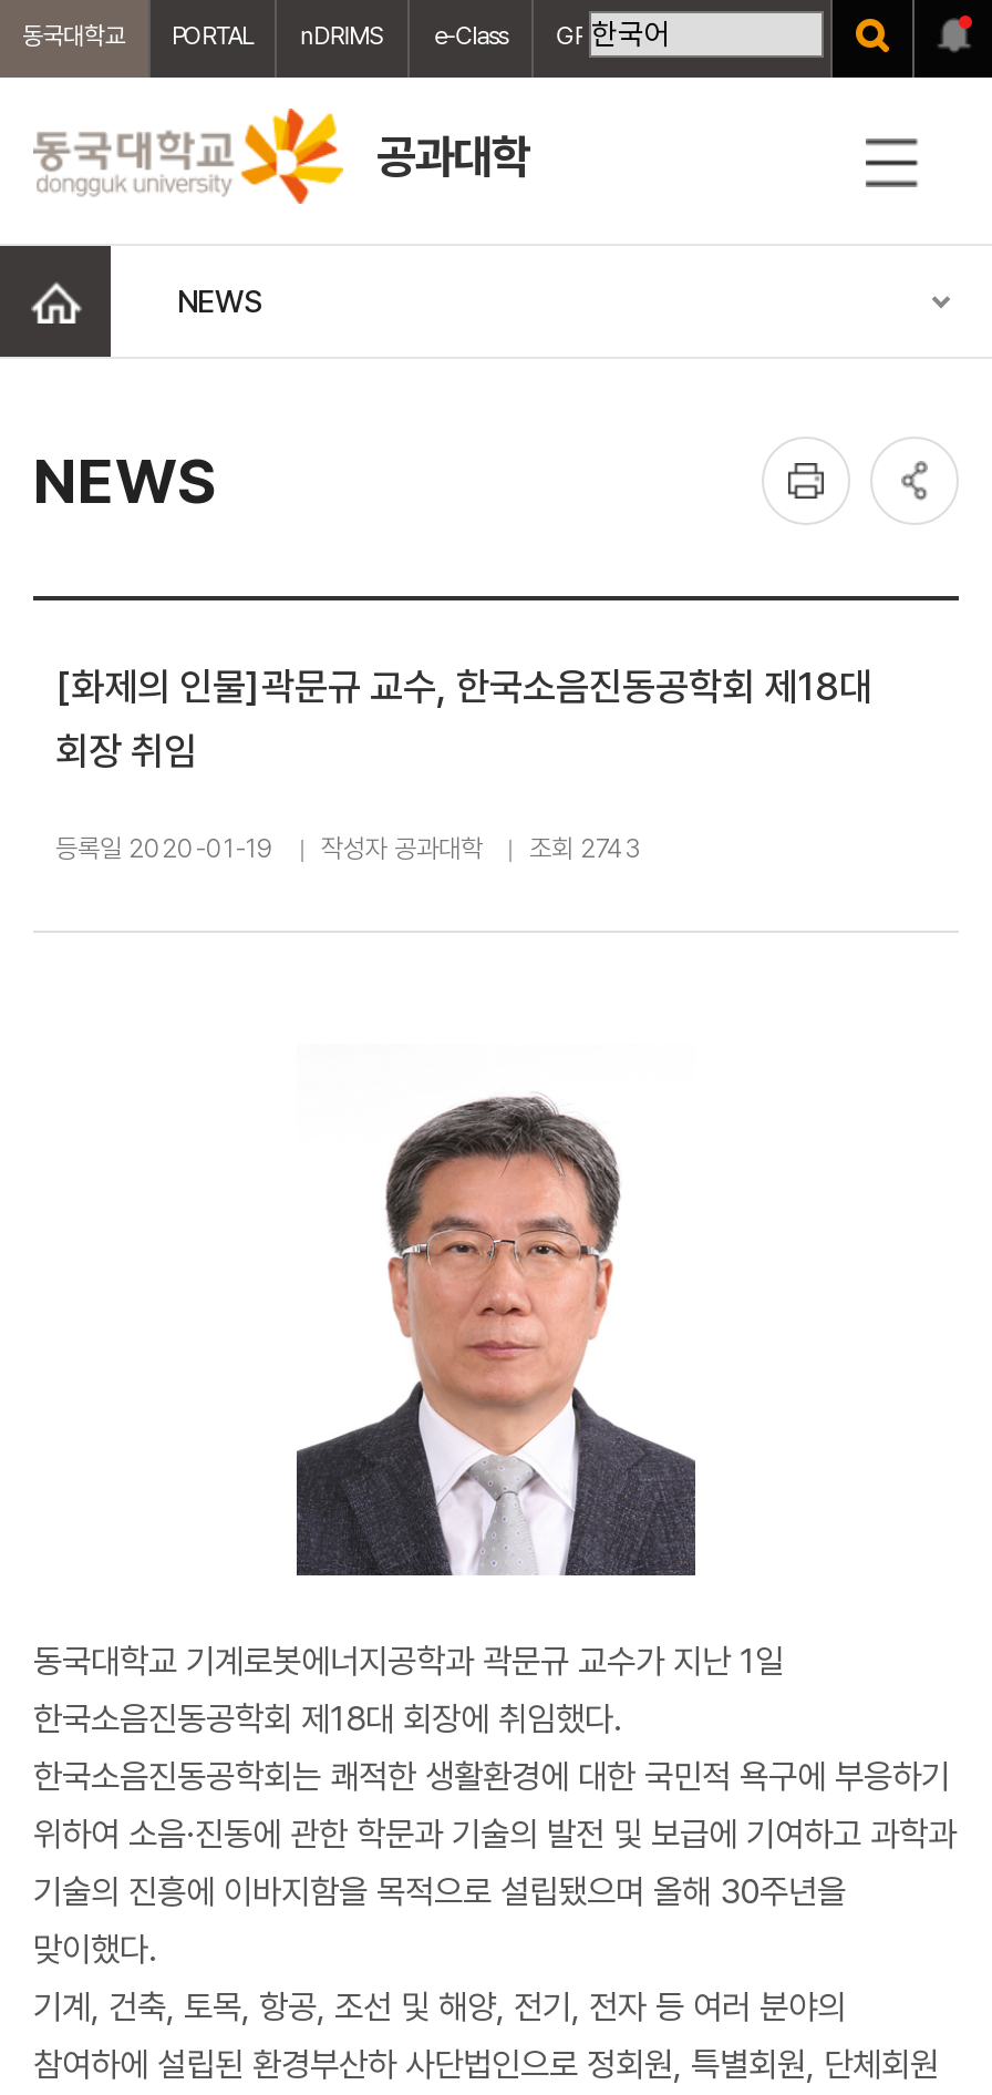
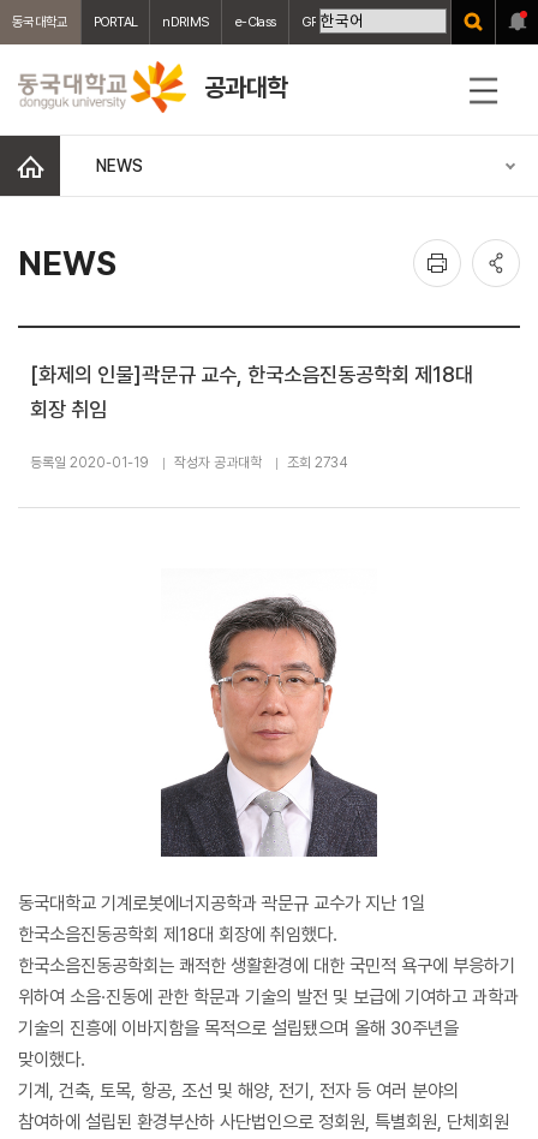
- 등록일 2020-01-19 작성자 공과대학 조회 2743
+ 등록일 2020-01-19 작성자 공과대학 조회 2734
